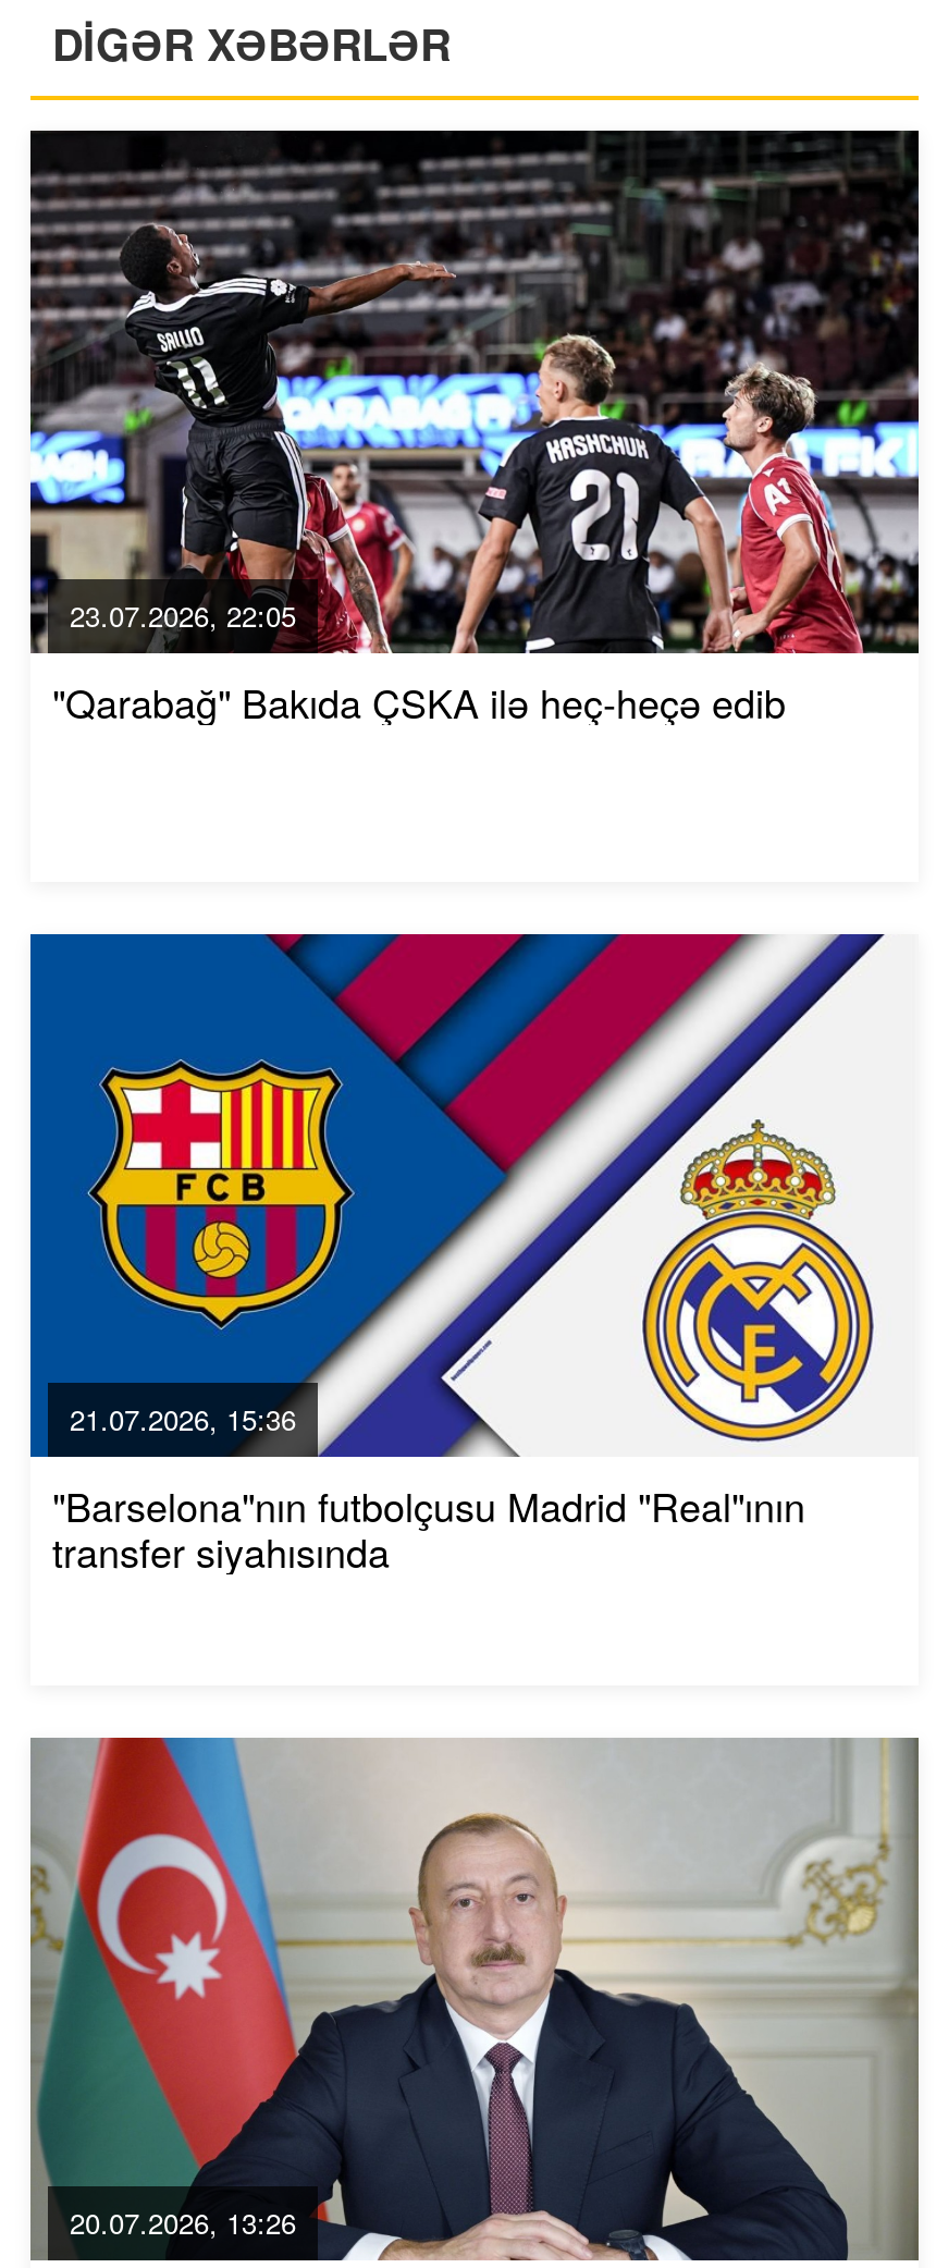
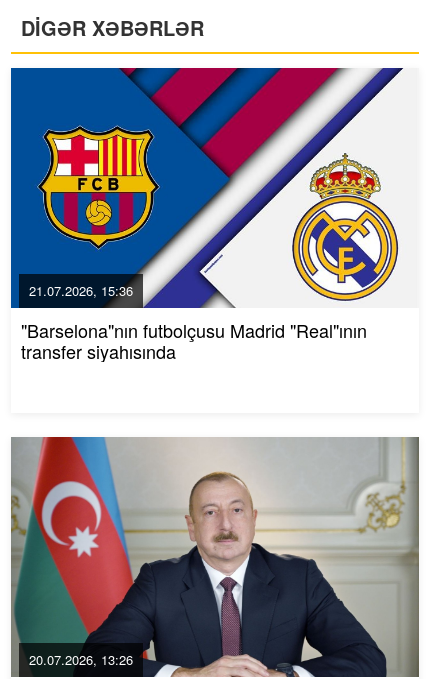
- [image]
- 23.07.2026, 22:05
- "Qarabağ" Bakıda ÇSKA ilə heç-heçə edib
